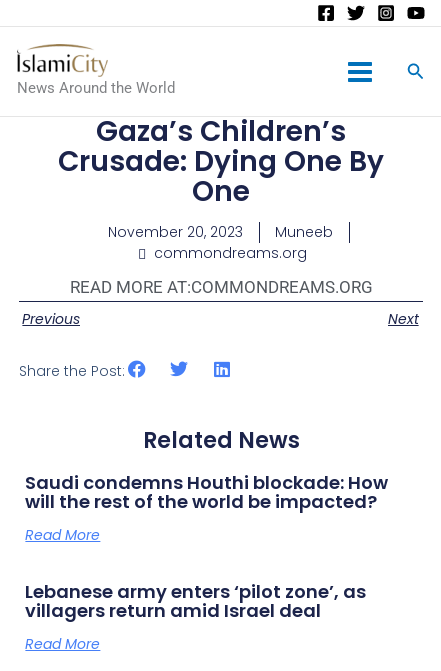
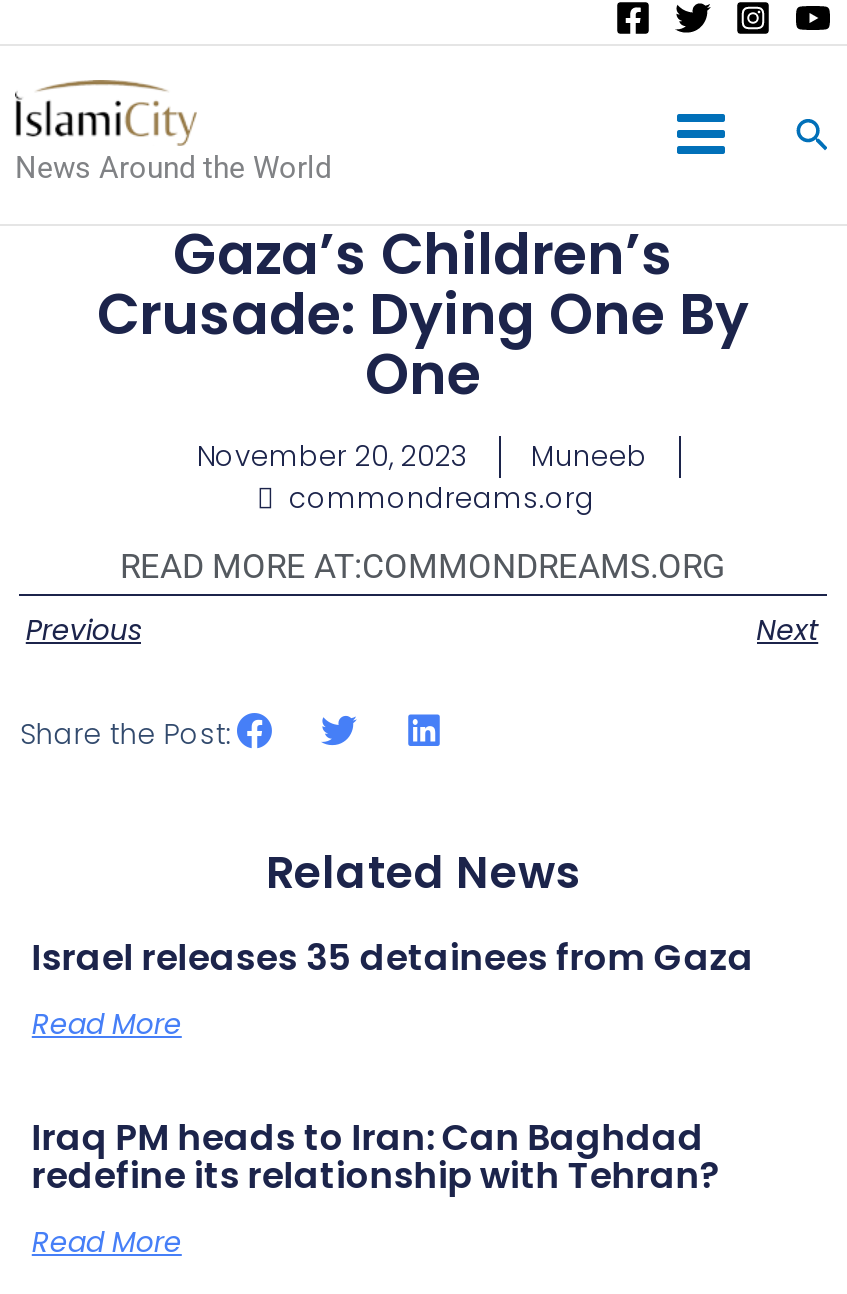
- Saudi condemns Houthi blockade: How
- will the rest of the world be impacted?
+ Israel releases 35 detainees from Gaza

- Lebanese army enters ‘pilot zone’, as
- villagers return amid Israel deal
+ Iraq PM heads to Iran: Can Baghdad
+ redefine its relationship with Tehran?
